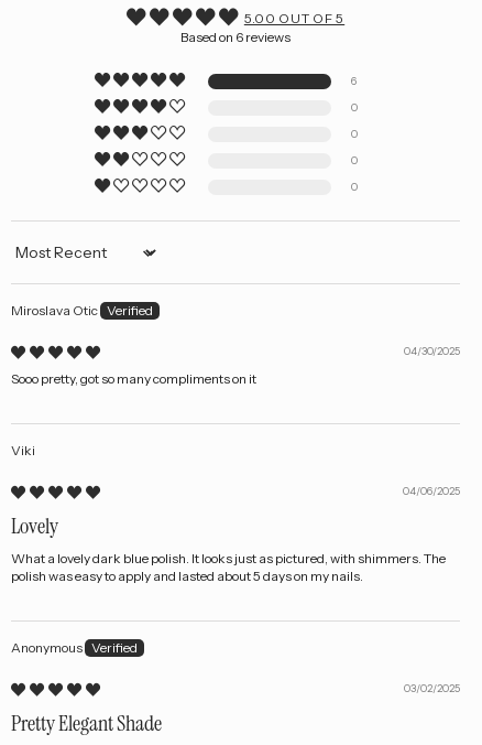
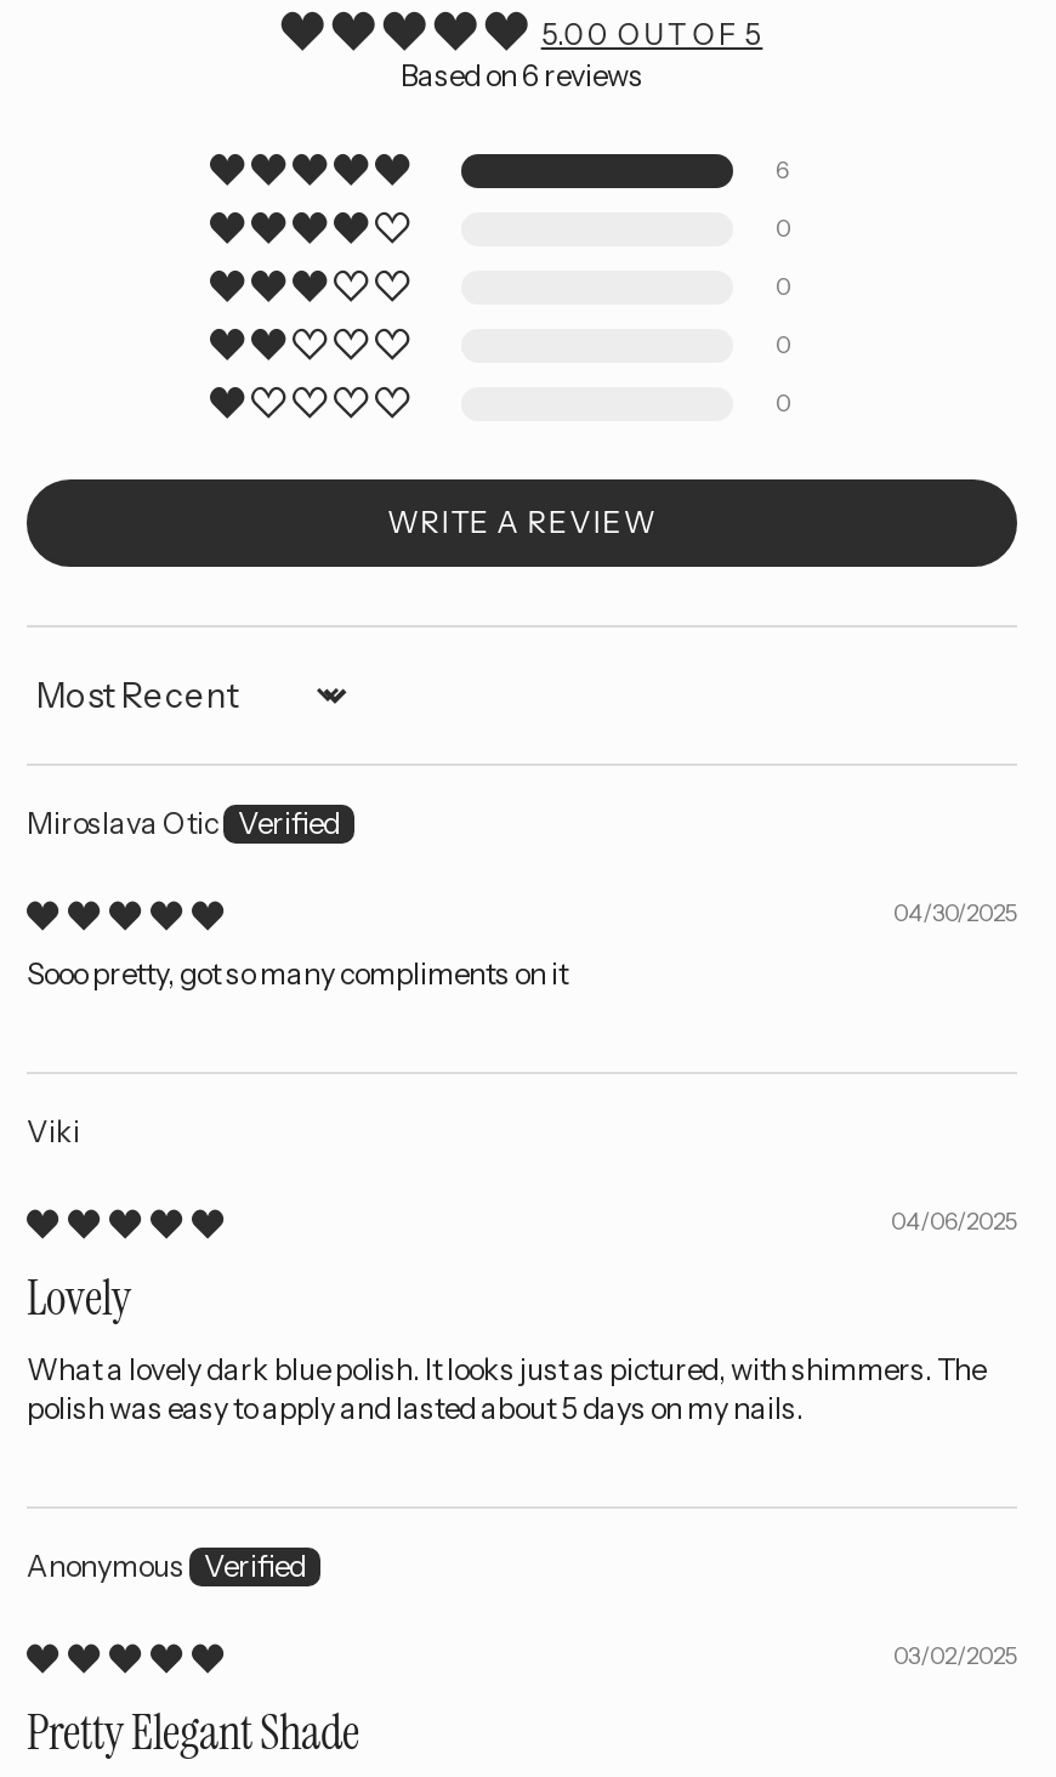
+ WRITE A REVIEW
